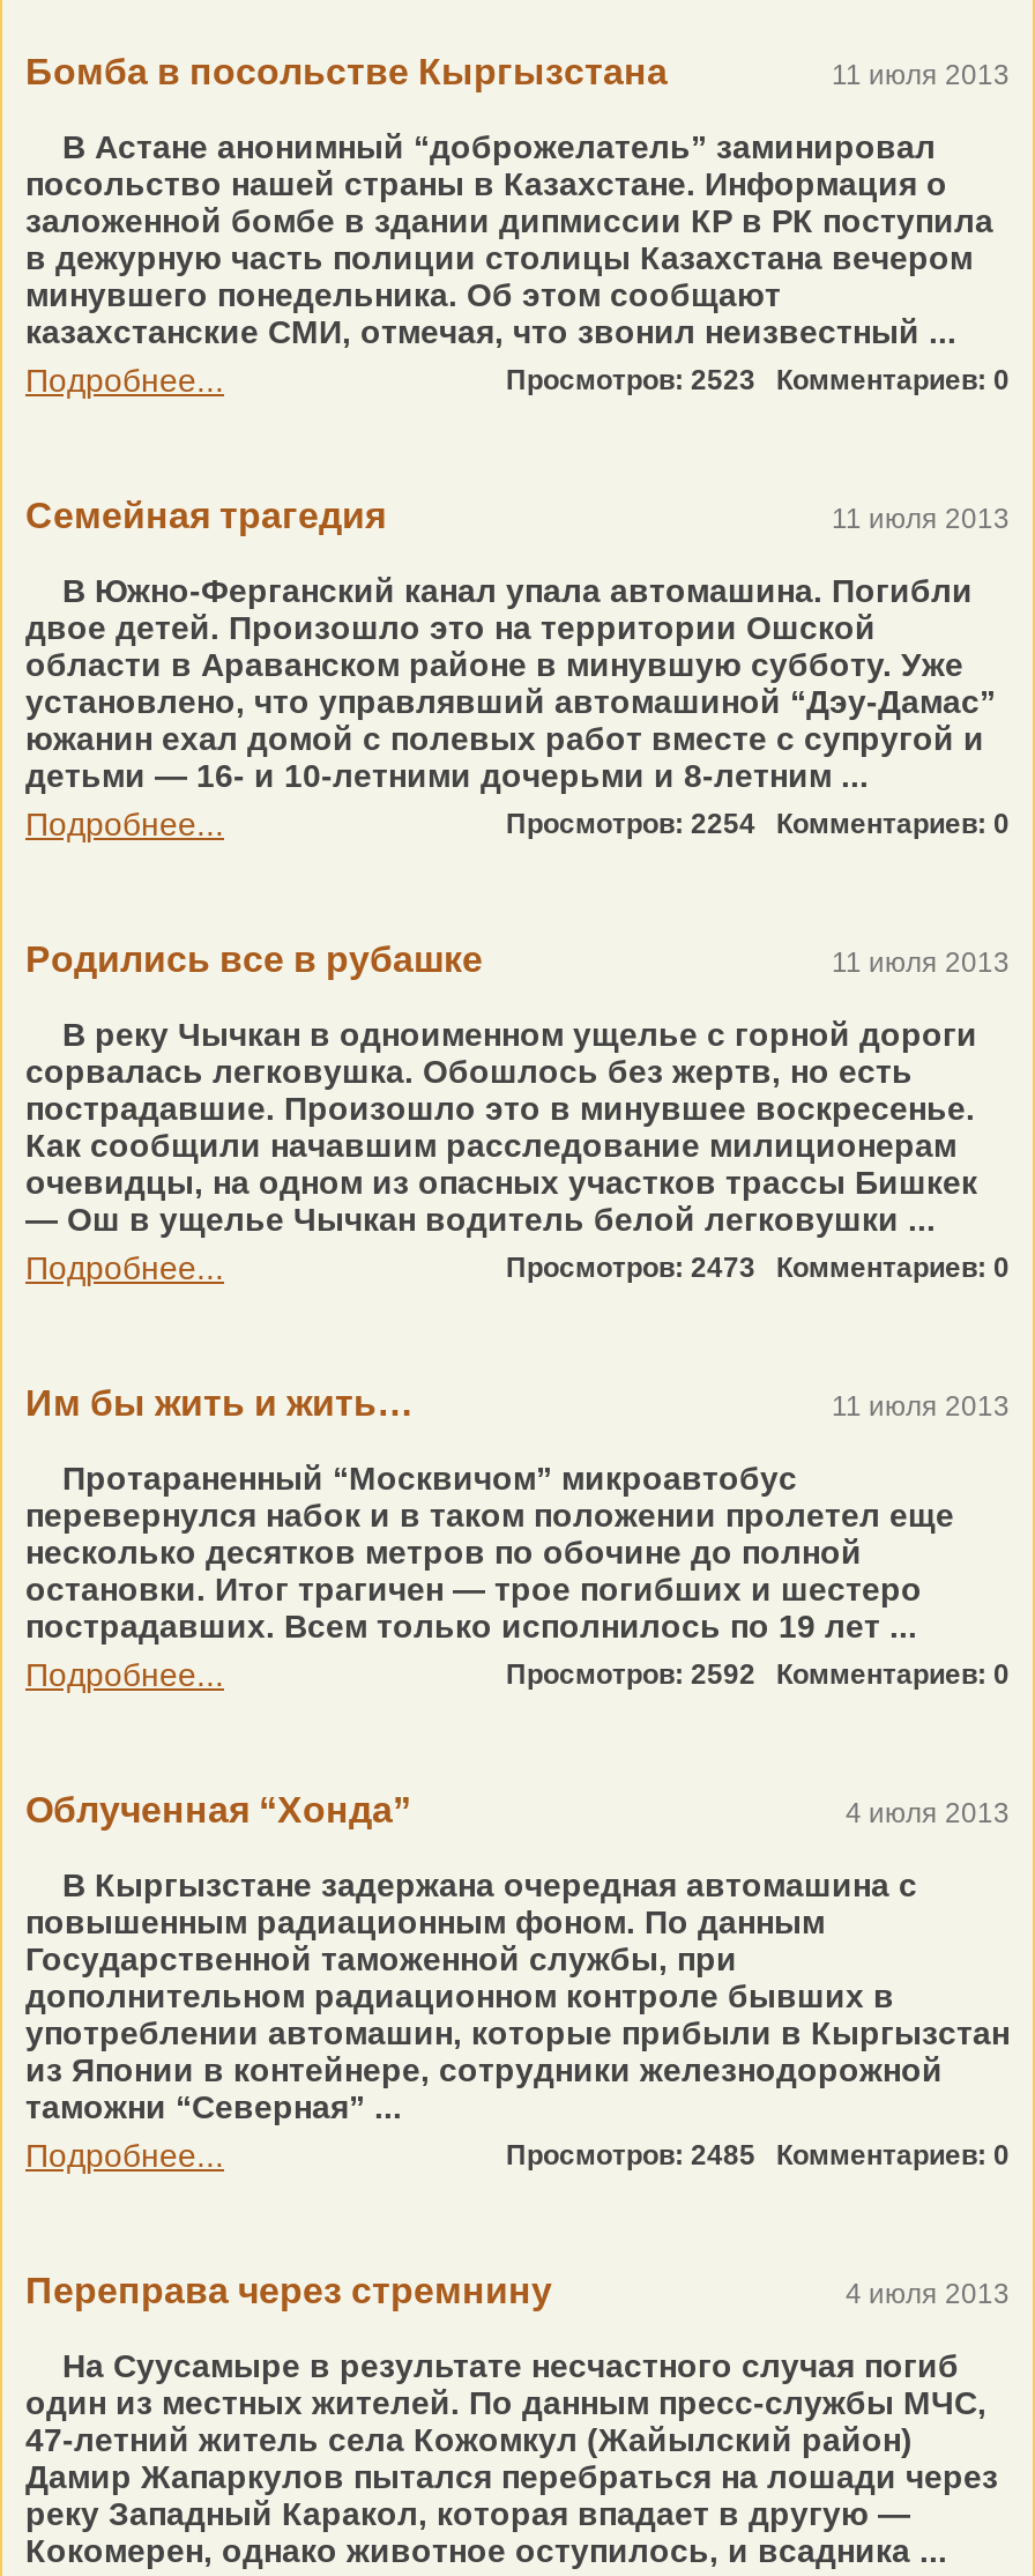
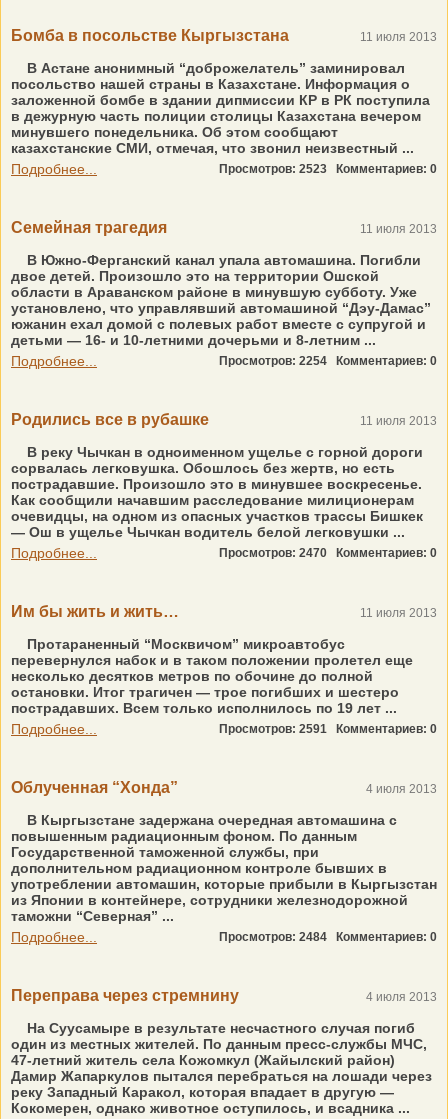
- Просмотров: 2473 Комментариев: 0
+ Просмотров: 2470 Комментариев: 0

- Просмотров: 2592 Комментариев: 0
+ Просмотров: 2591 Комментариев: 0

- Просмотров: 2485 Комментариев: 0
+ Просмотров: 2484 Комментариев: 0
